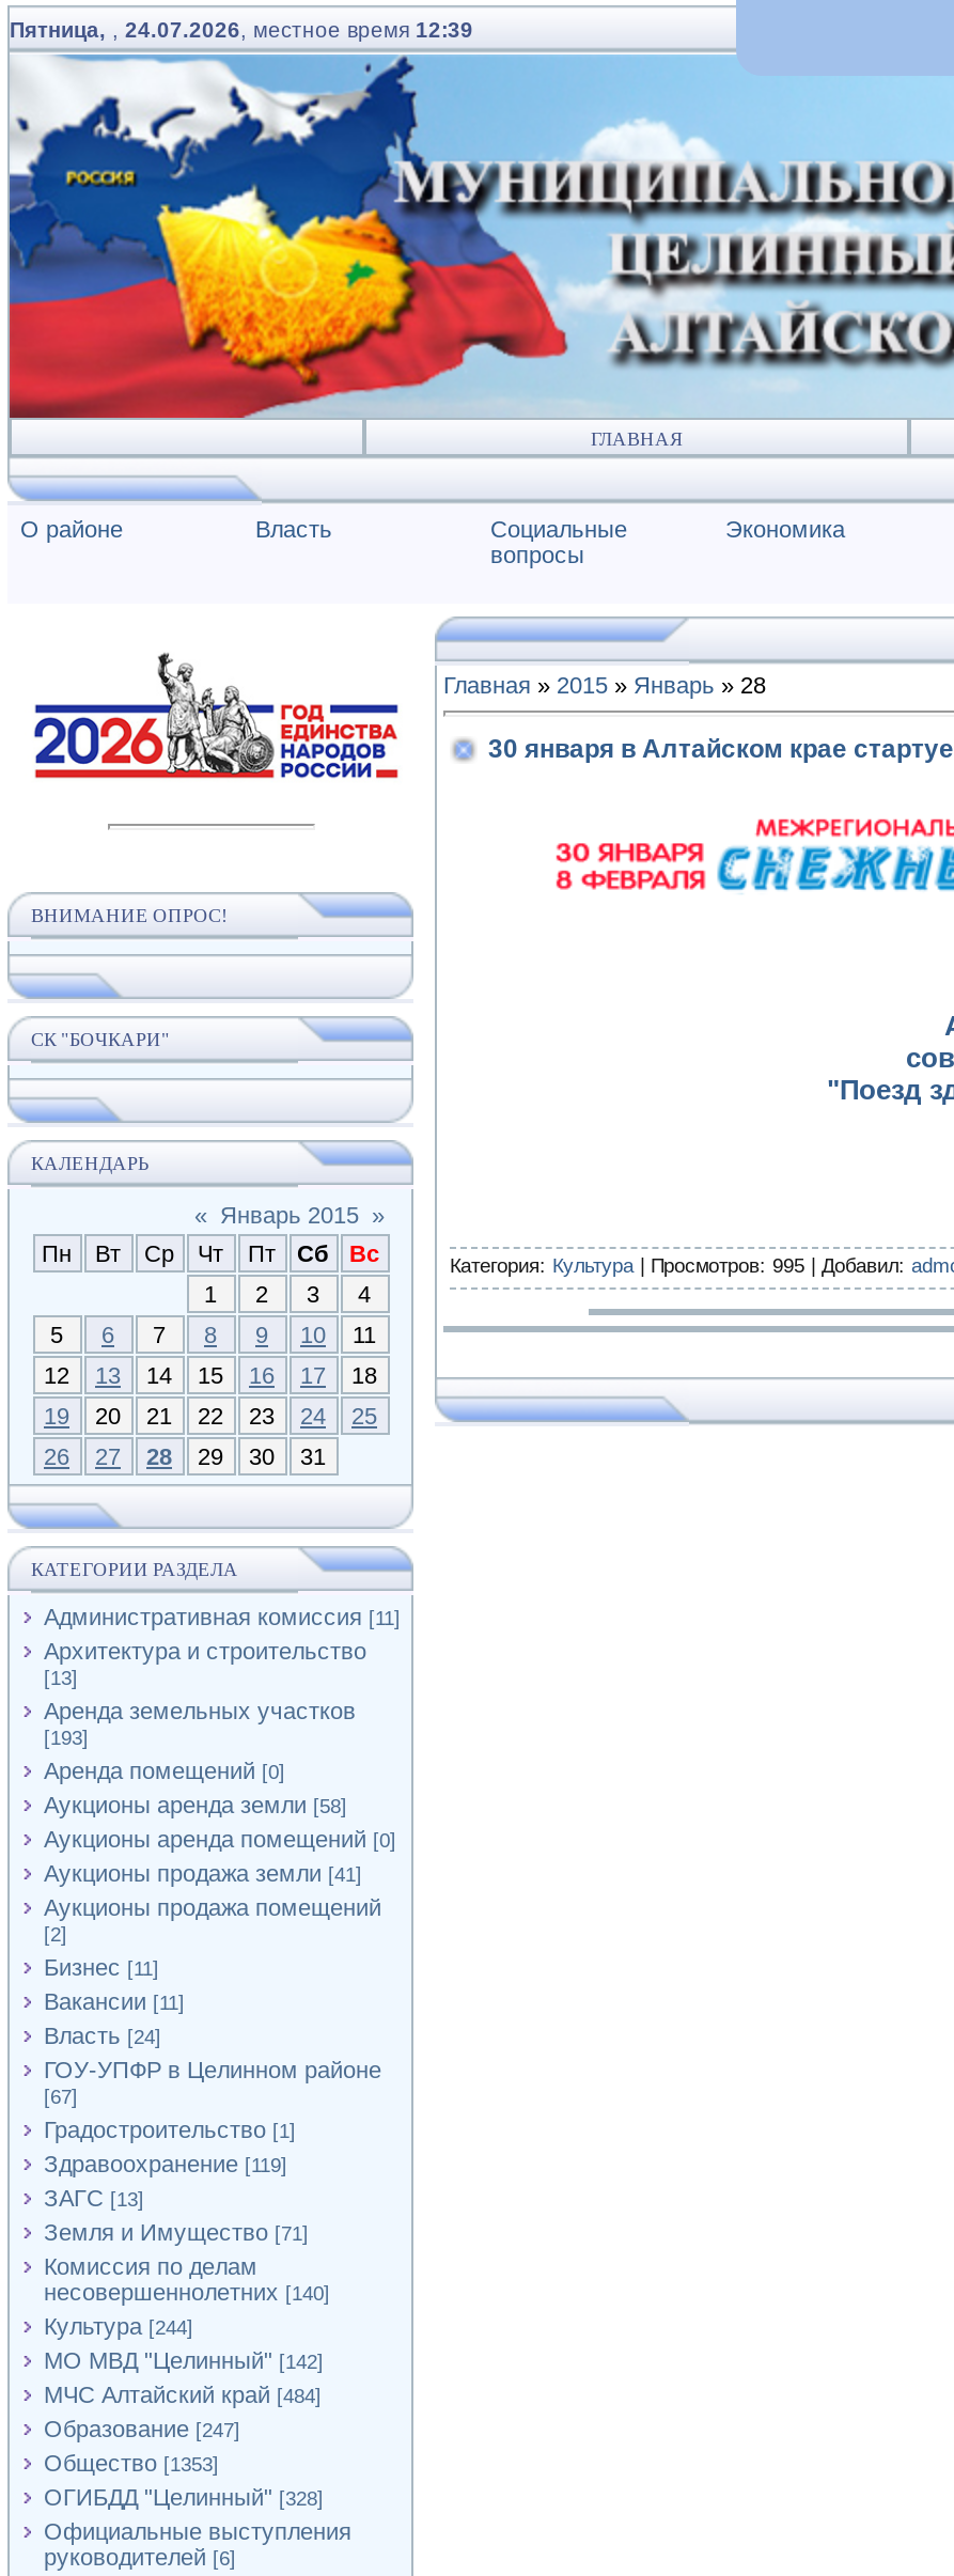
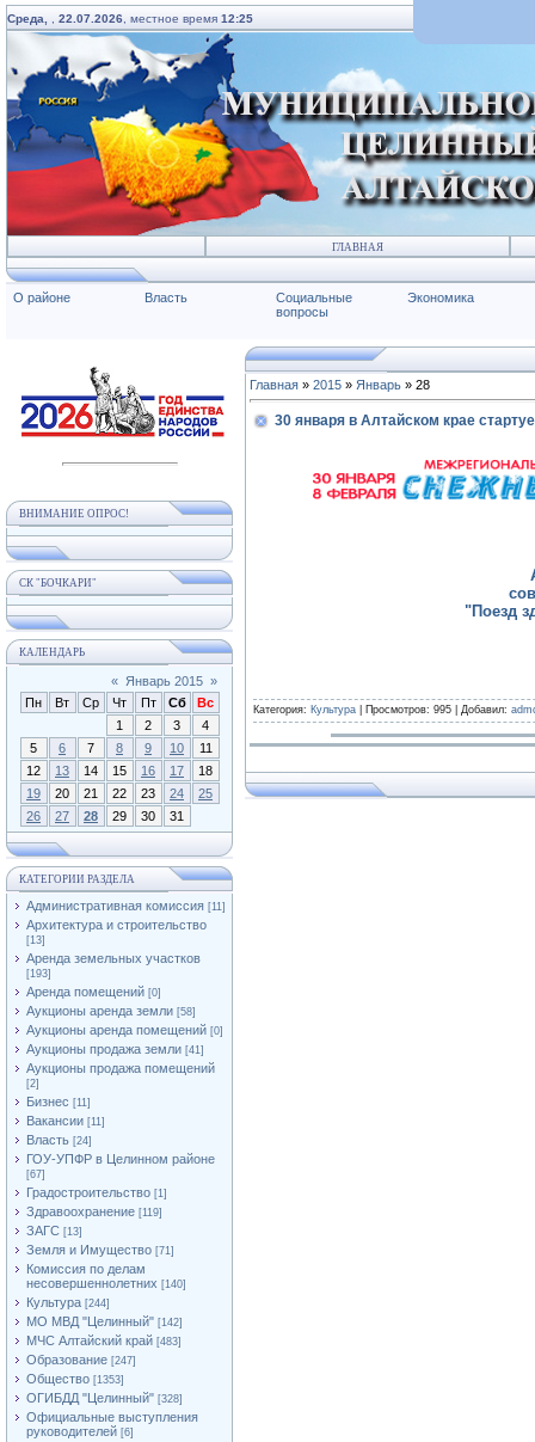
- Пятница,, 24.07.2026, местное время 12:39
+ Среда,, 22.07.2026, местное время 12:25

- МЧС Алтайский край [484]
+ МЧС Алтайский край [483]
